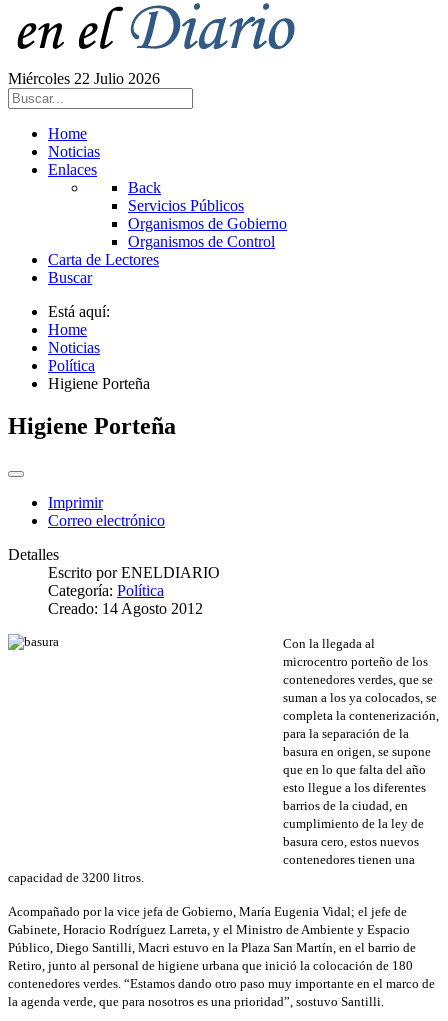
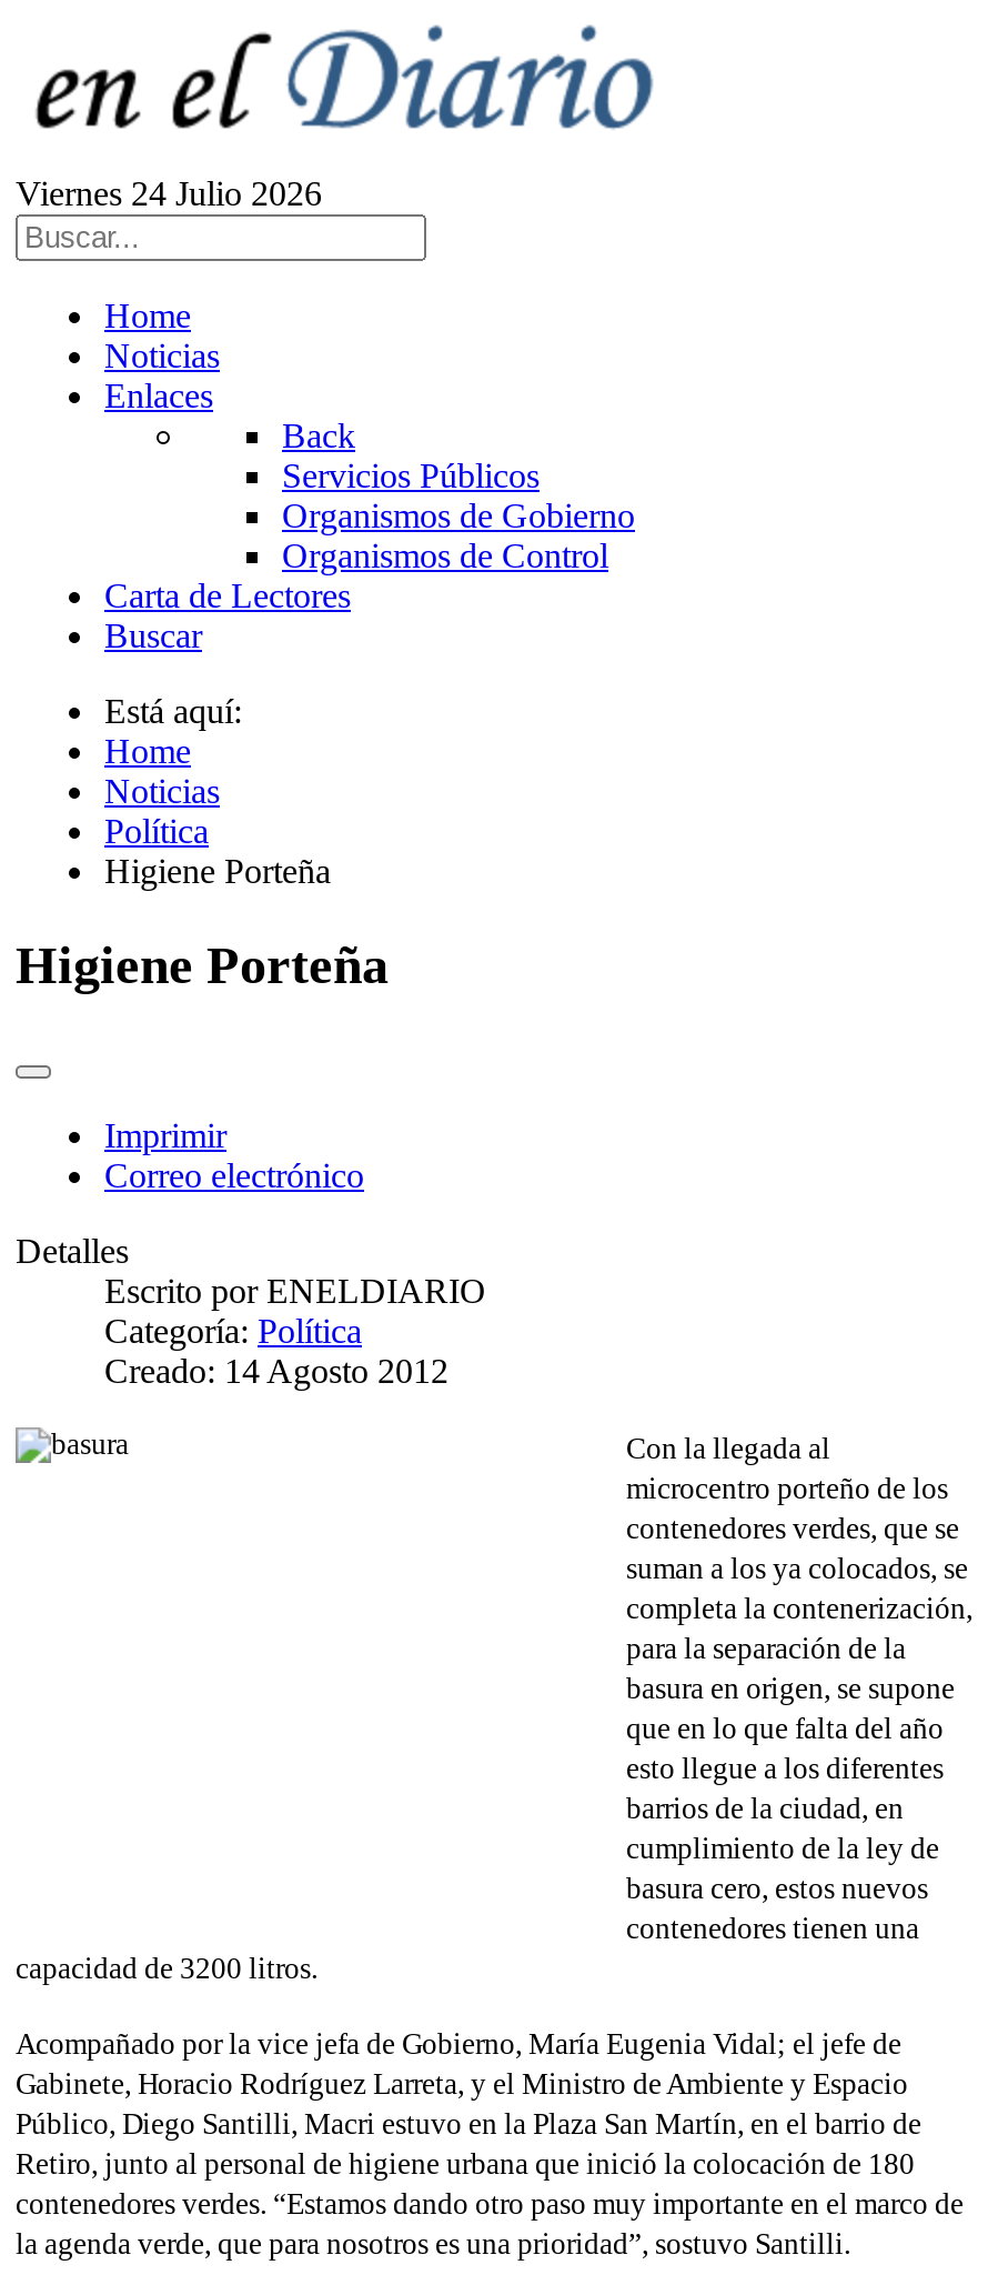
- Miércoles 22 Julio 2026
+ Viernes 24 Julio 2026
